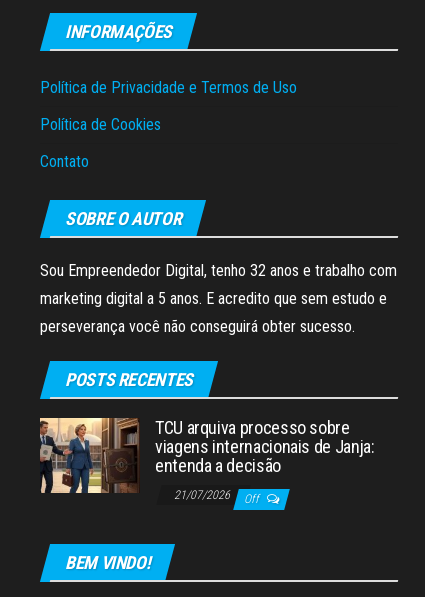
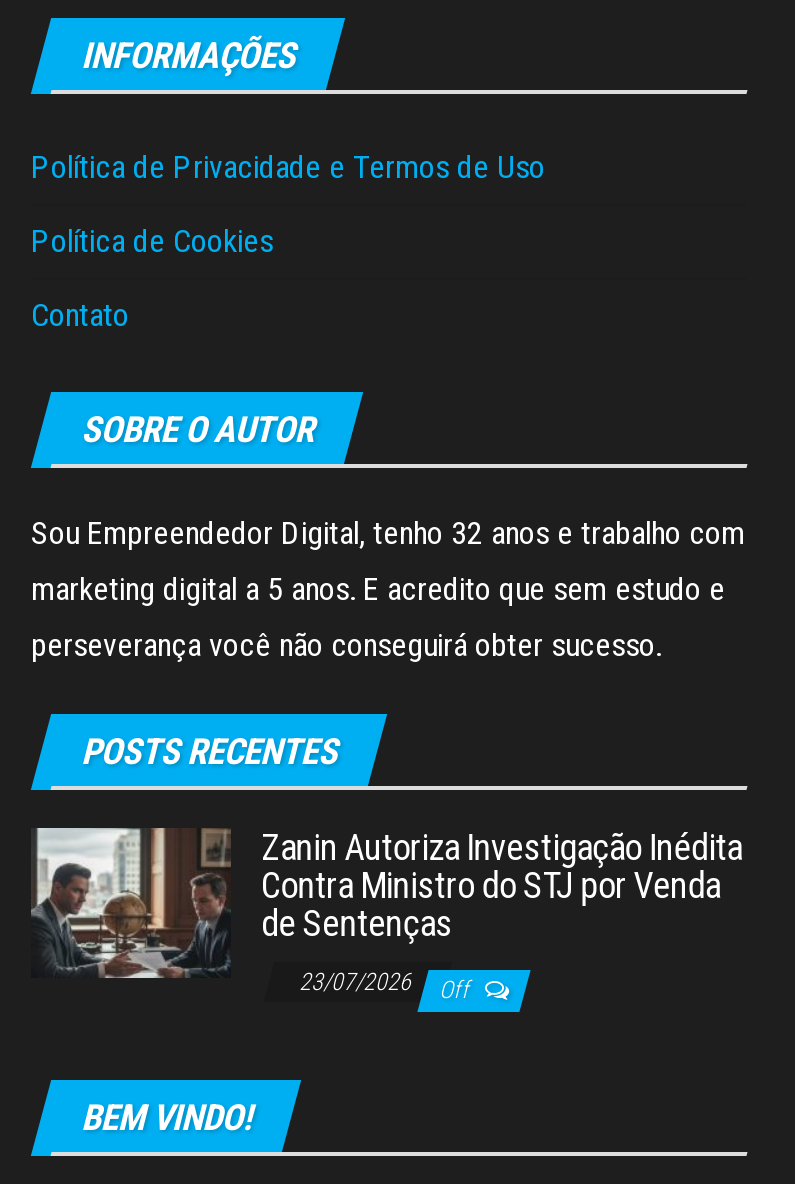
- [image]
- TCU arquiva processo sobre
- viagens internacionais de Janja:
- entenda a decisão
+ [image]
+ Zanin Autoriza Investigação Inédita
+ Contra Ministro do STJ por Venda
+ de Sentenças

- 21/07/2026 Off
+ 23/07/2026 Off
